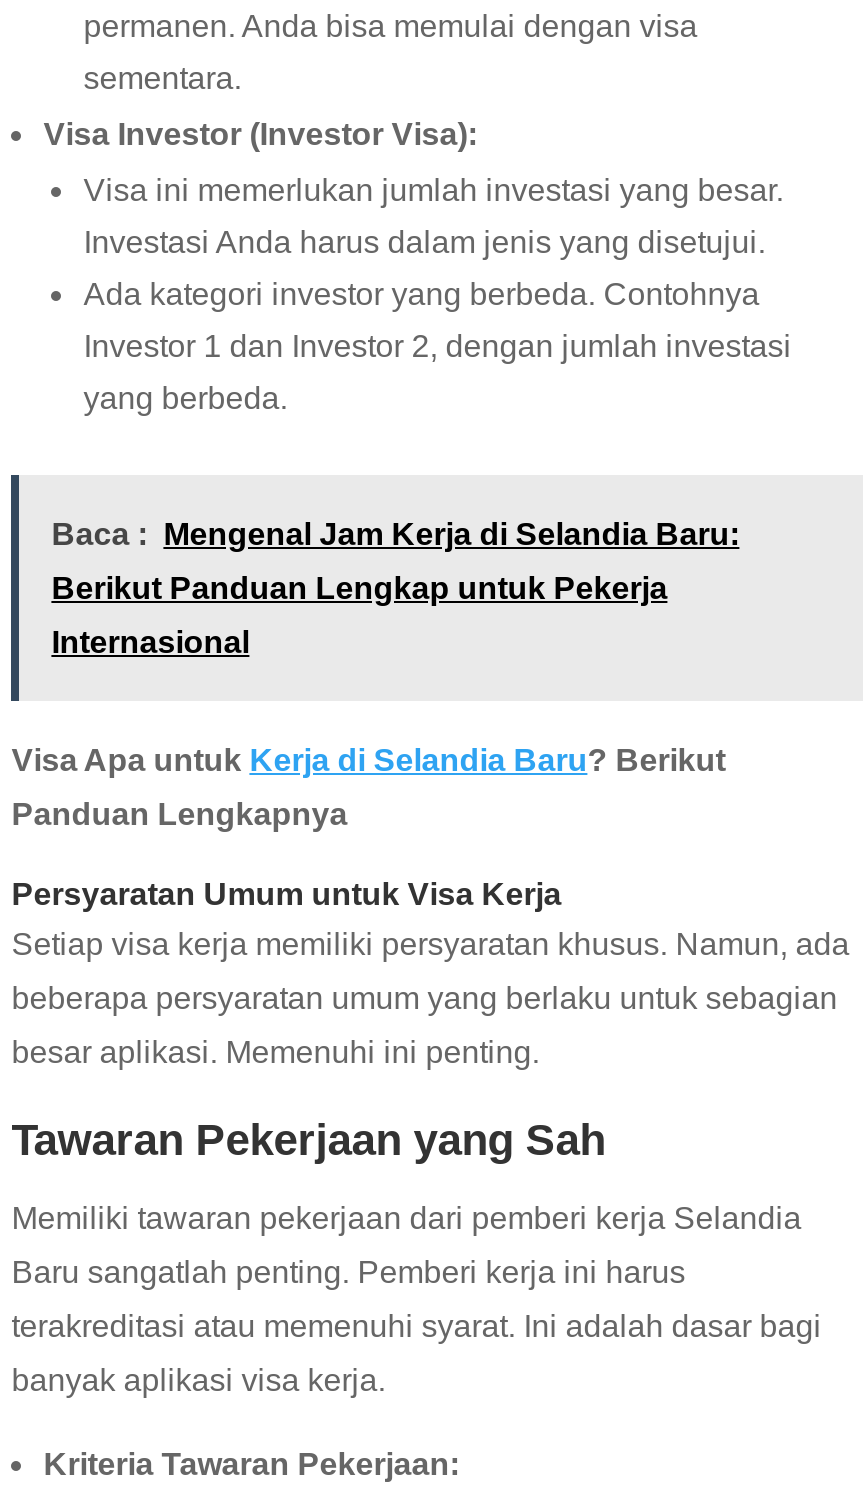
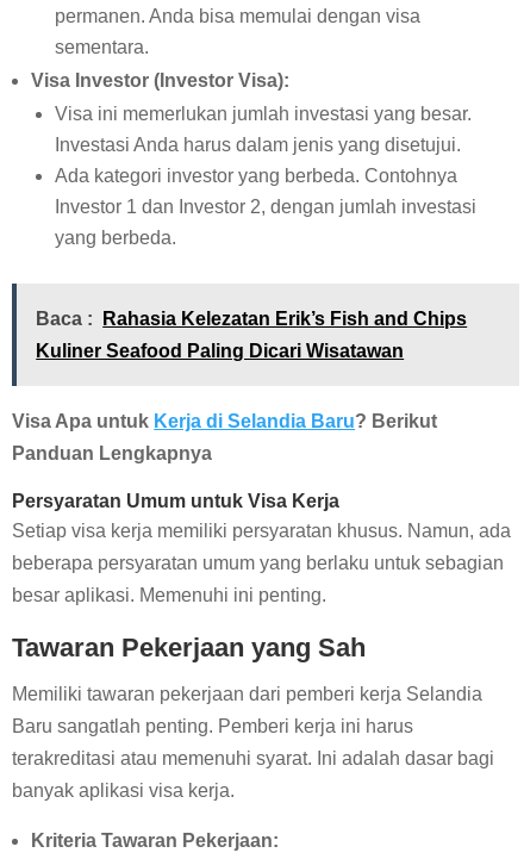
- Baca : Mengenal Jam Kerja di Selandia Baru:
- Berikut Panduan Lengkap untuk Pekerja
- Internasional
+ Baca : Rahasia Kelezatan Erik’s Fish and Chips
+ Kuliner Seafood Paling Dicari Wisatawan
